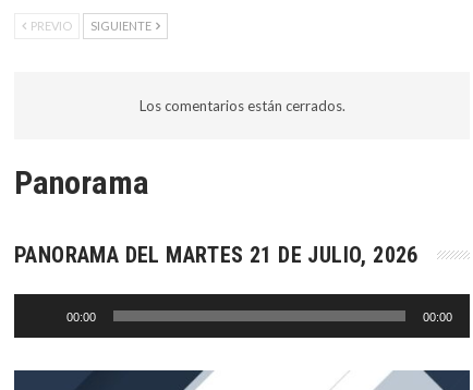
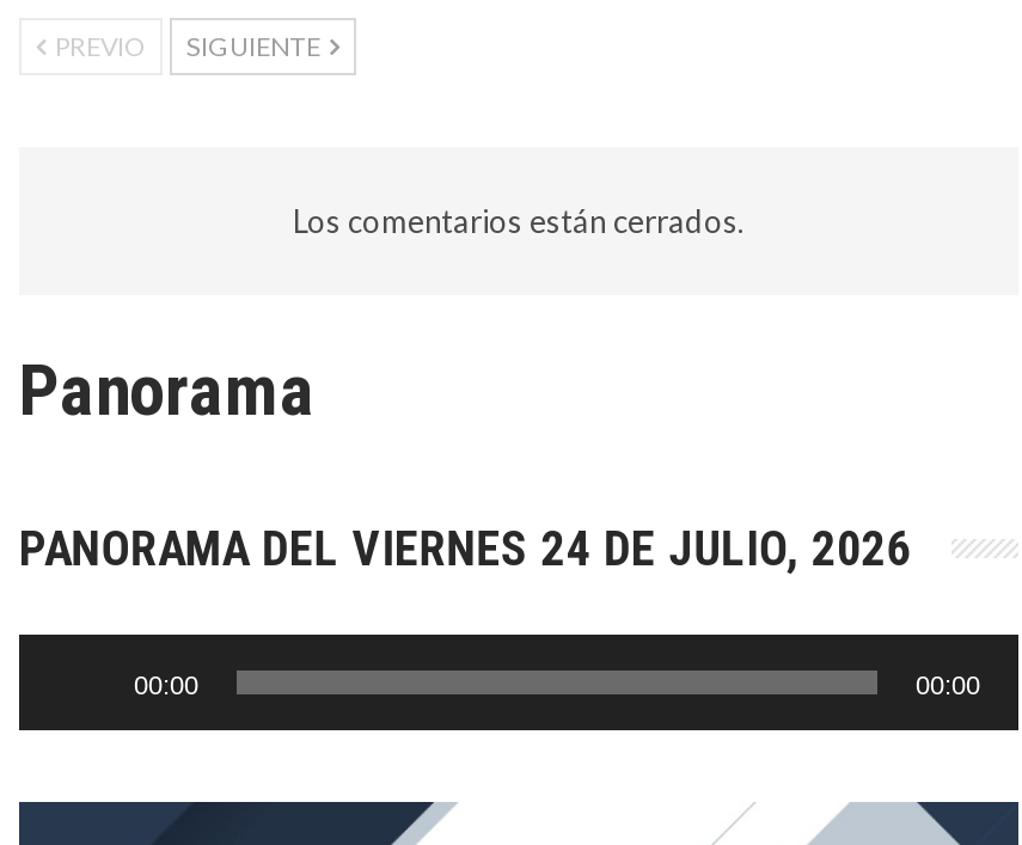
- PANORAMA DEL MARTES 21 DE JULIO, 2026
+ PANORAMA DEL VIERNES 24 DE JULIO, 2026
